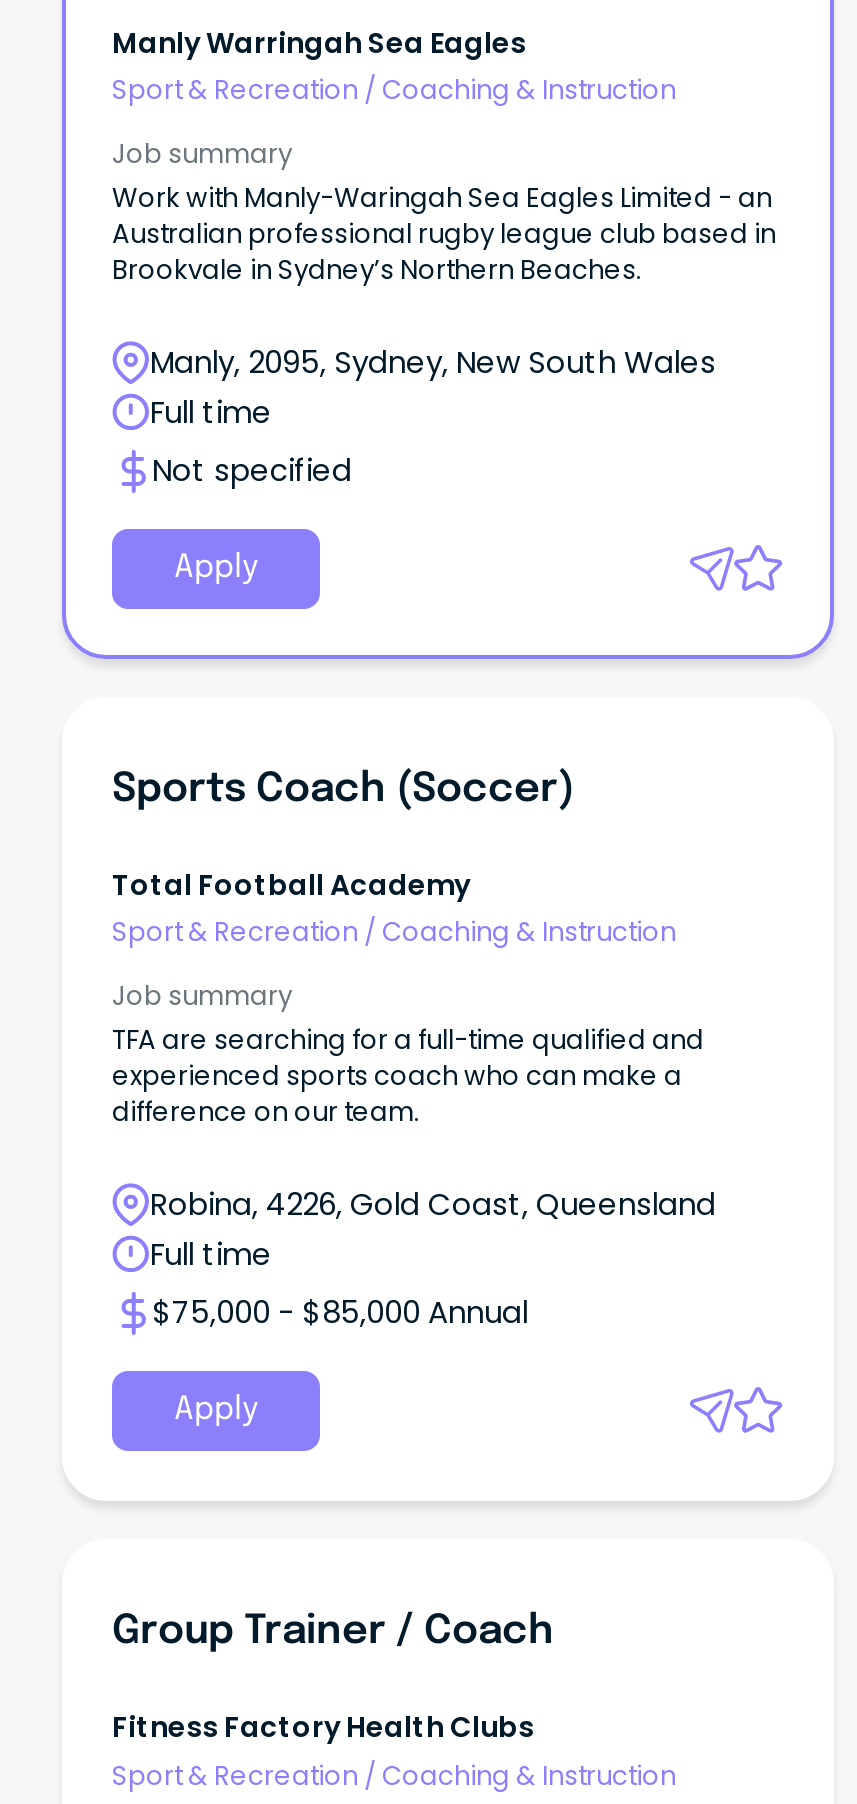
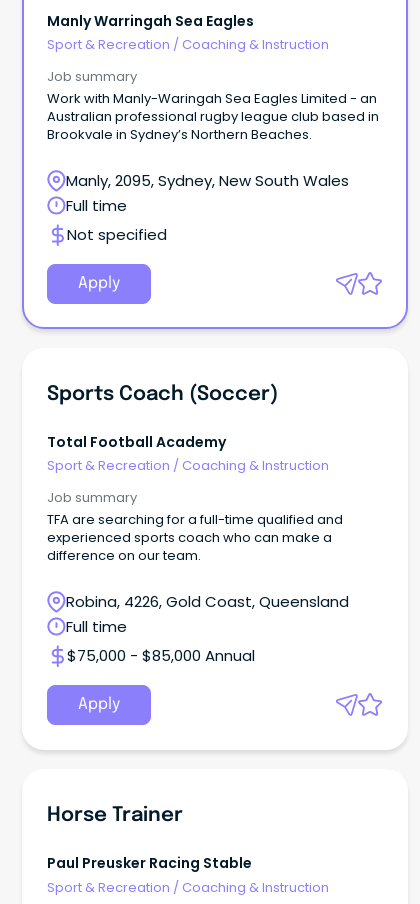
- Group Trainer / Coach
+ Horse Trainer

- Fitness Factory Health Clubs
+ Paul Preusker Racing Stable
